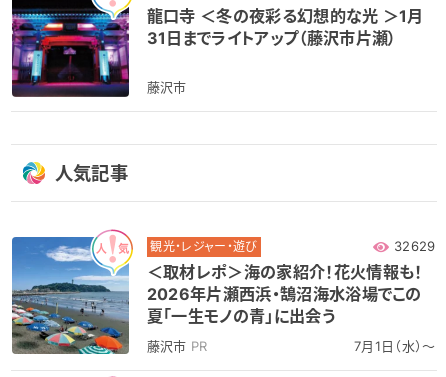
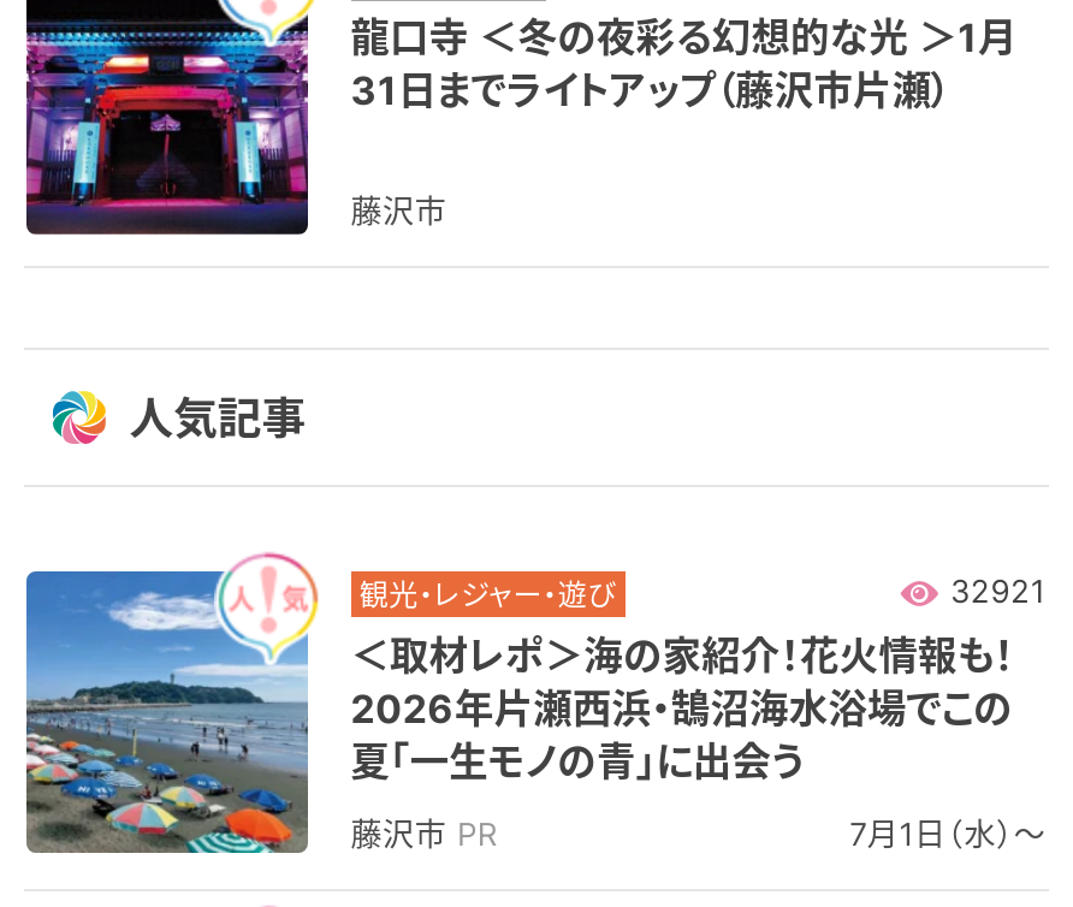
- 32629
+ 32921
